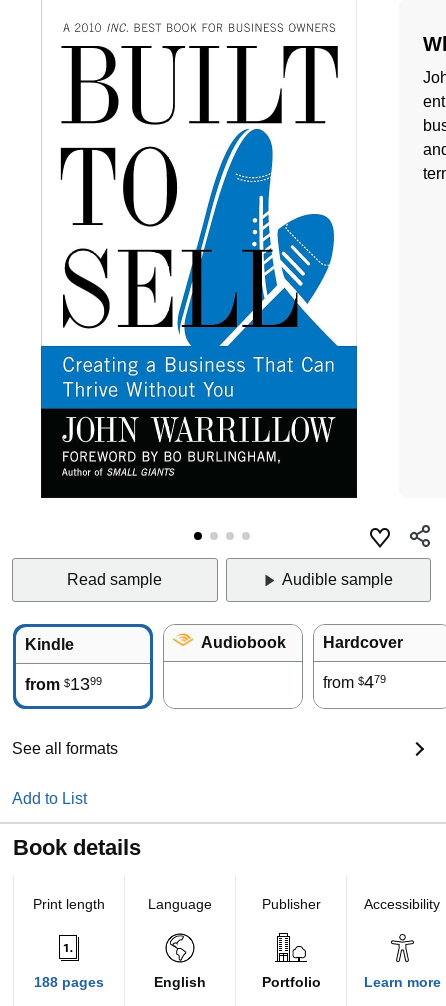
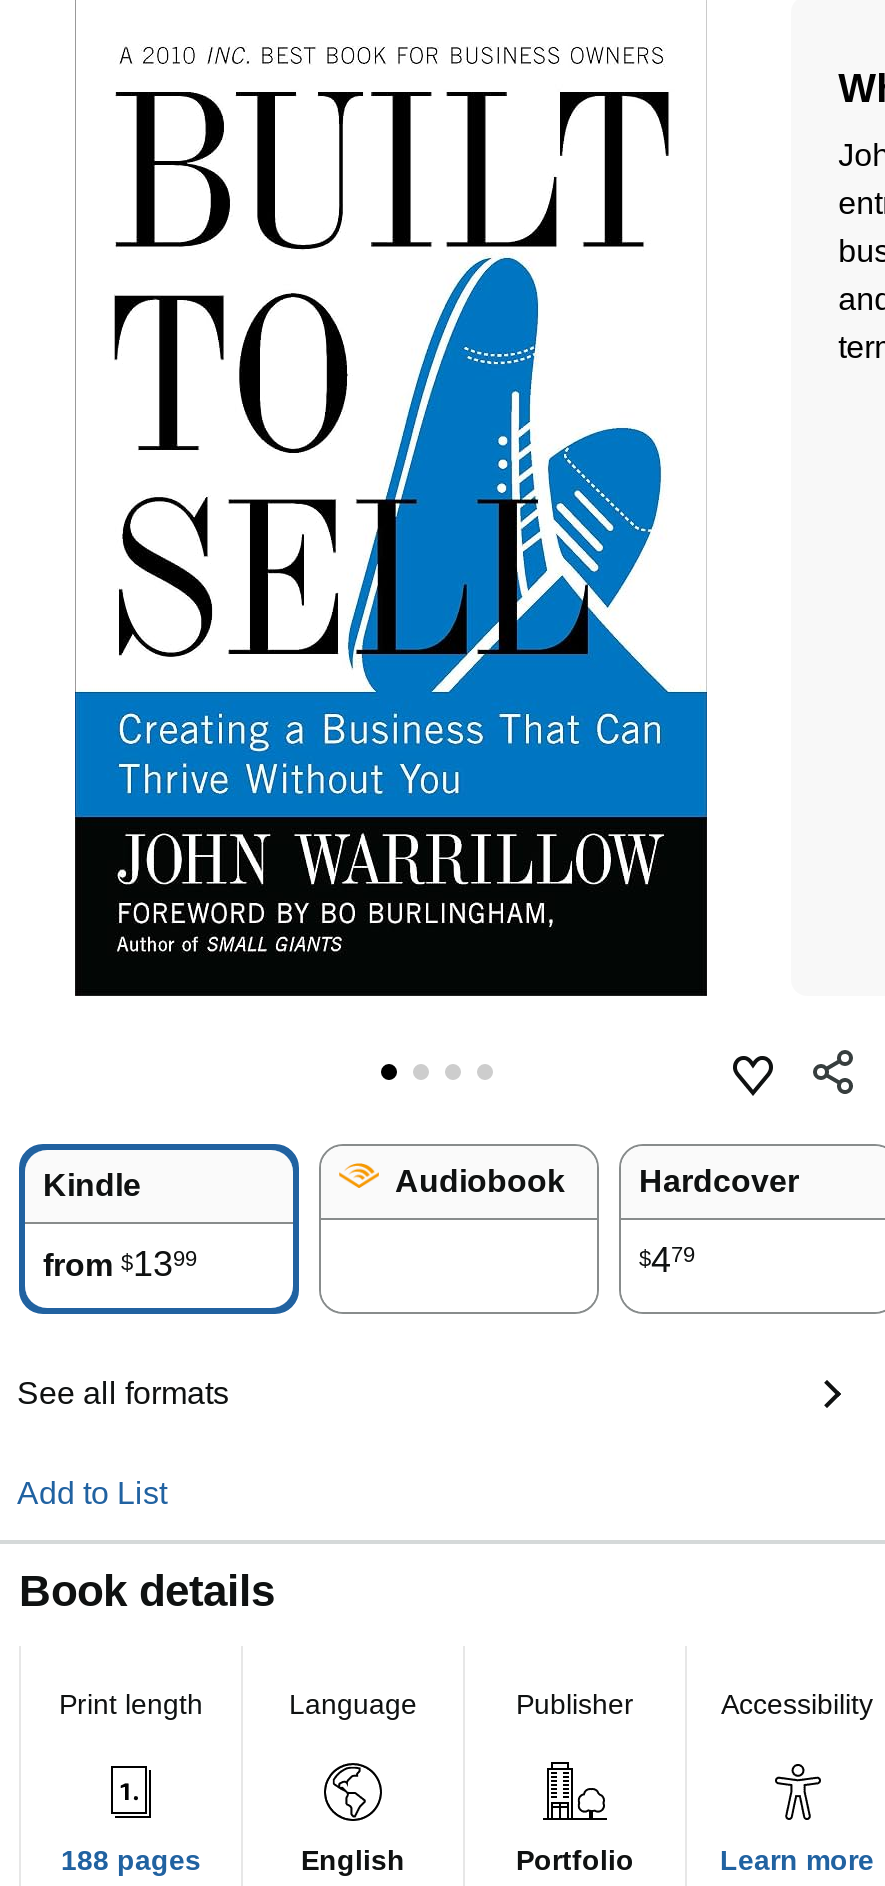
- Read sample
- Audible sample

- from $479
+ $479
